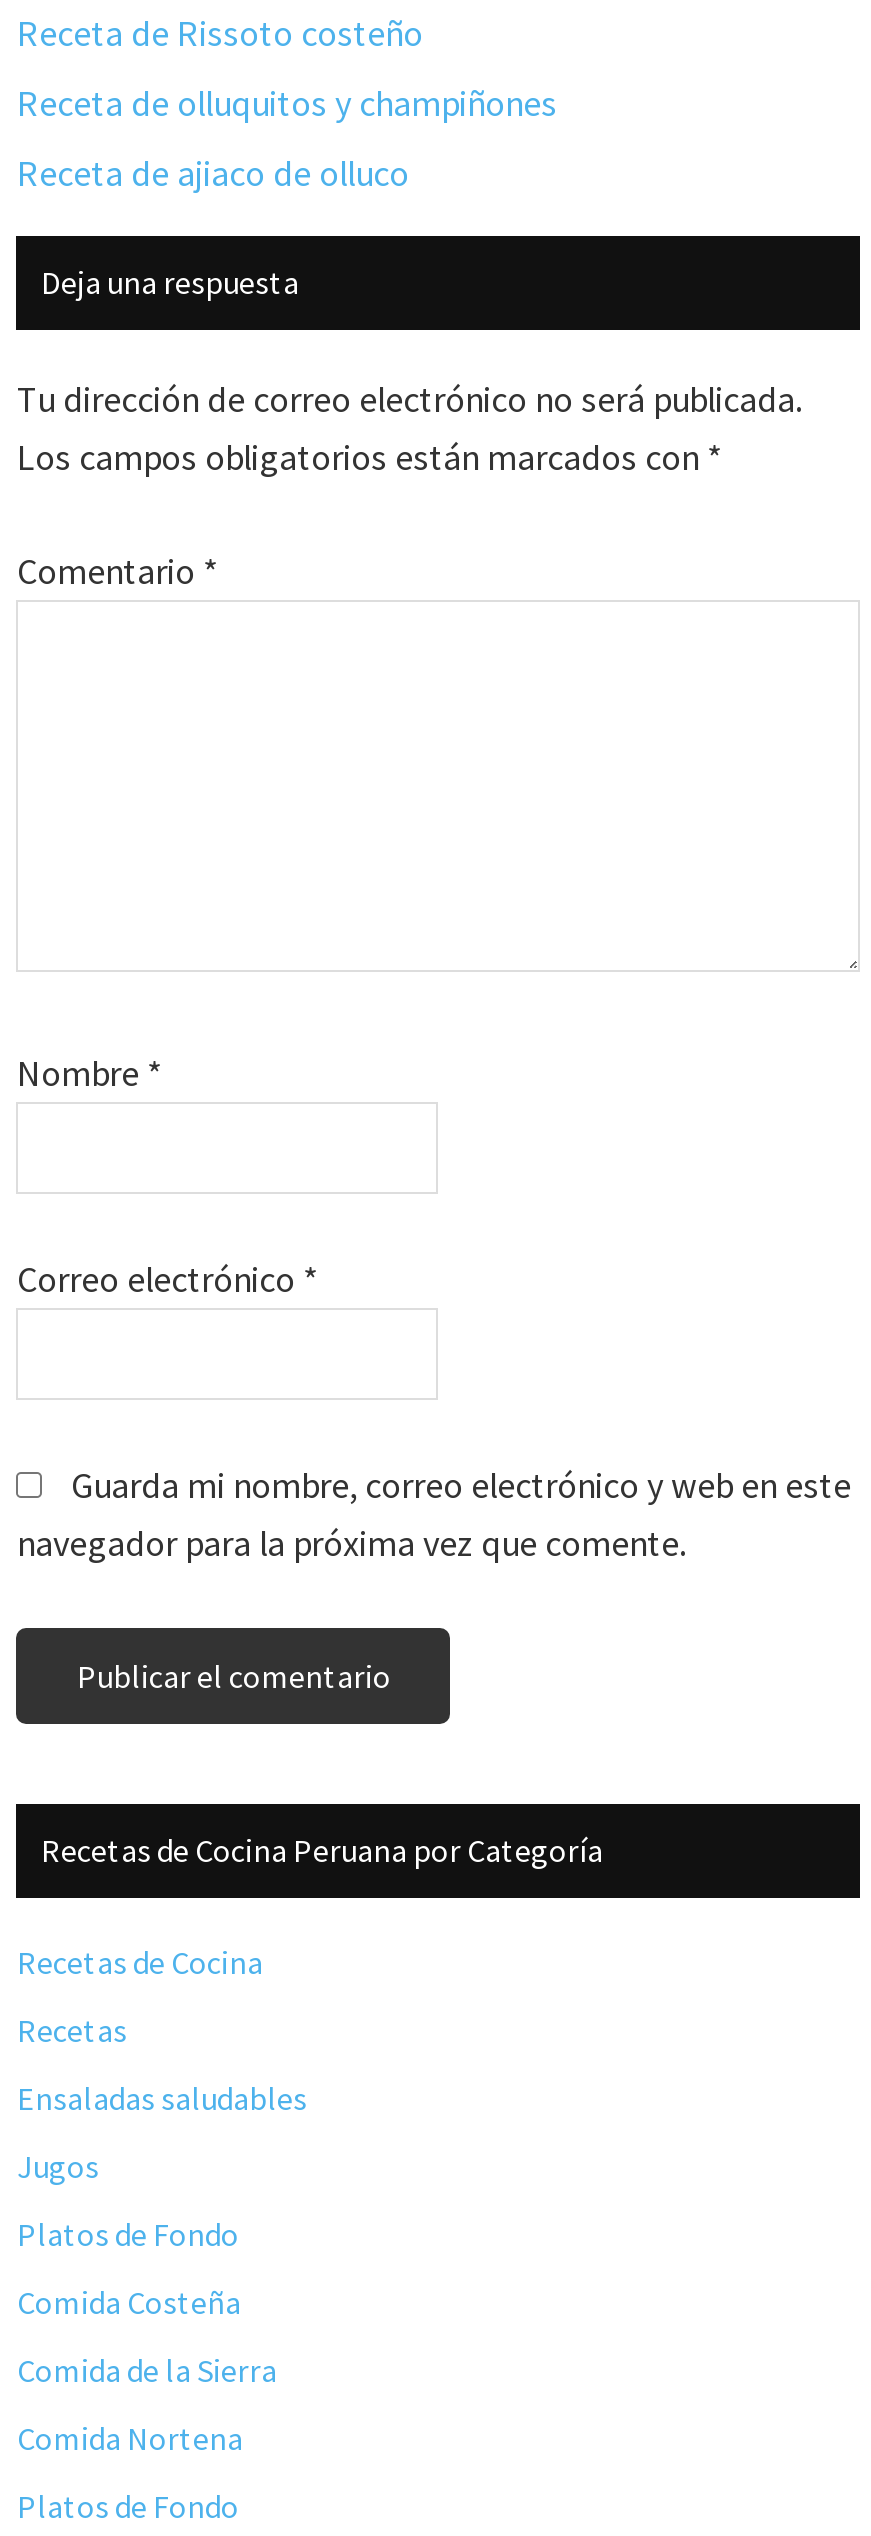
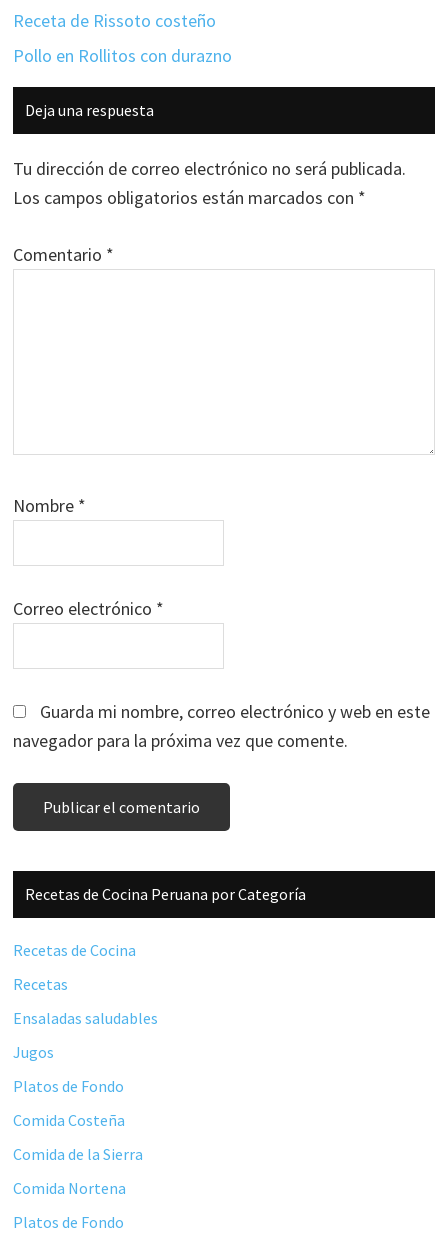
- Receta de olluquitos y champiñones
- Receta de ajiaco de olluco
+ Pollo en Rollitos con durazno
